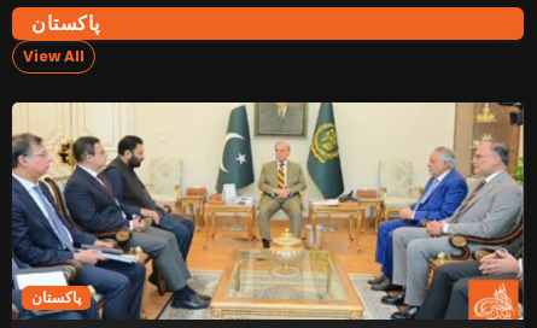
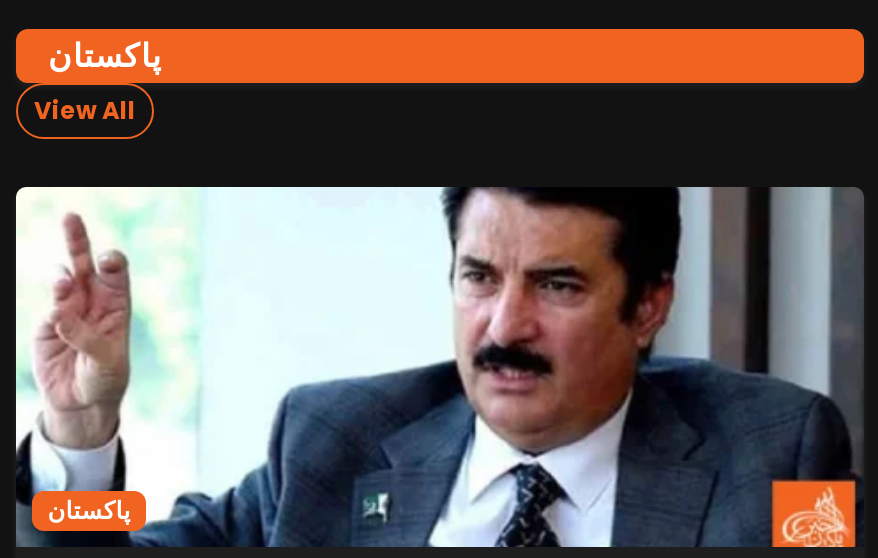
- [image]
+ [image]
